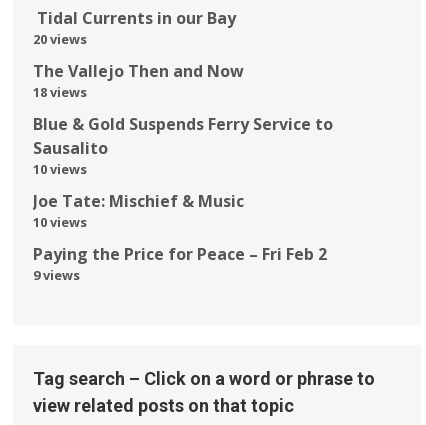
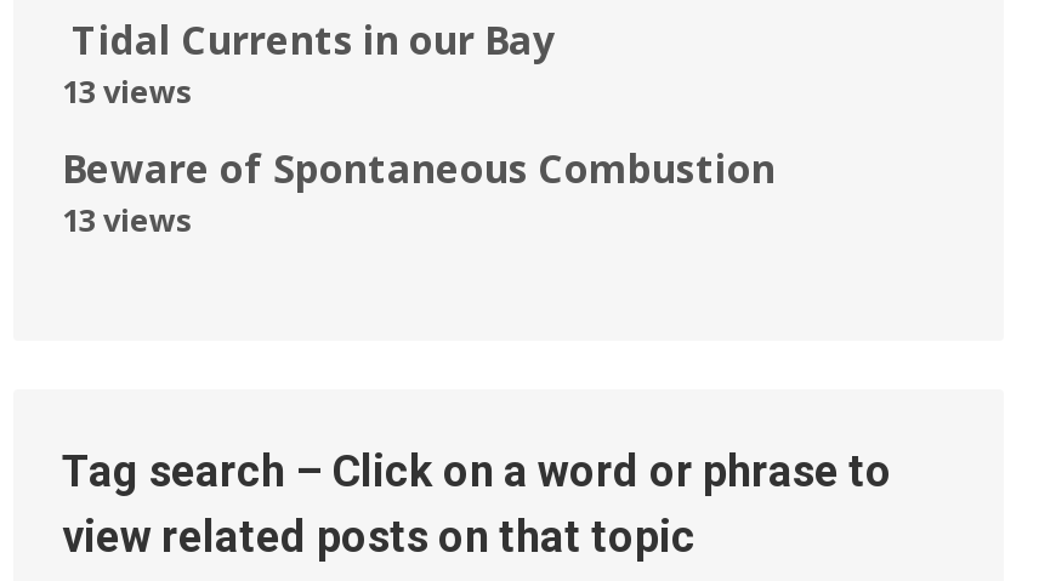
- 20 views
- The Vallejo Then and Now
- 18 views
- Blue & Gold Suspends Ferry Service to
- Sausalito
- 10 views
- Joe Tate: Mischief & Music
- 10 views
- Paying the Price for Peace – Fri Feb 2
- 9 views
+ 13 views
+ Beware of Spontaneous Combustion
+ 13 views
